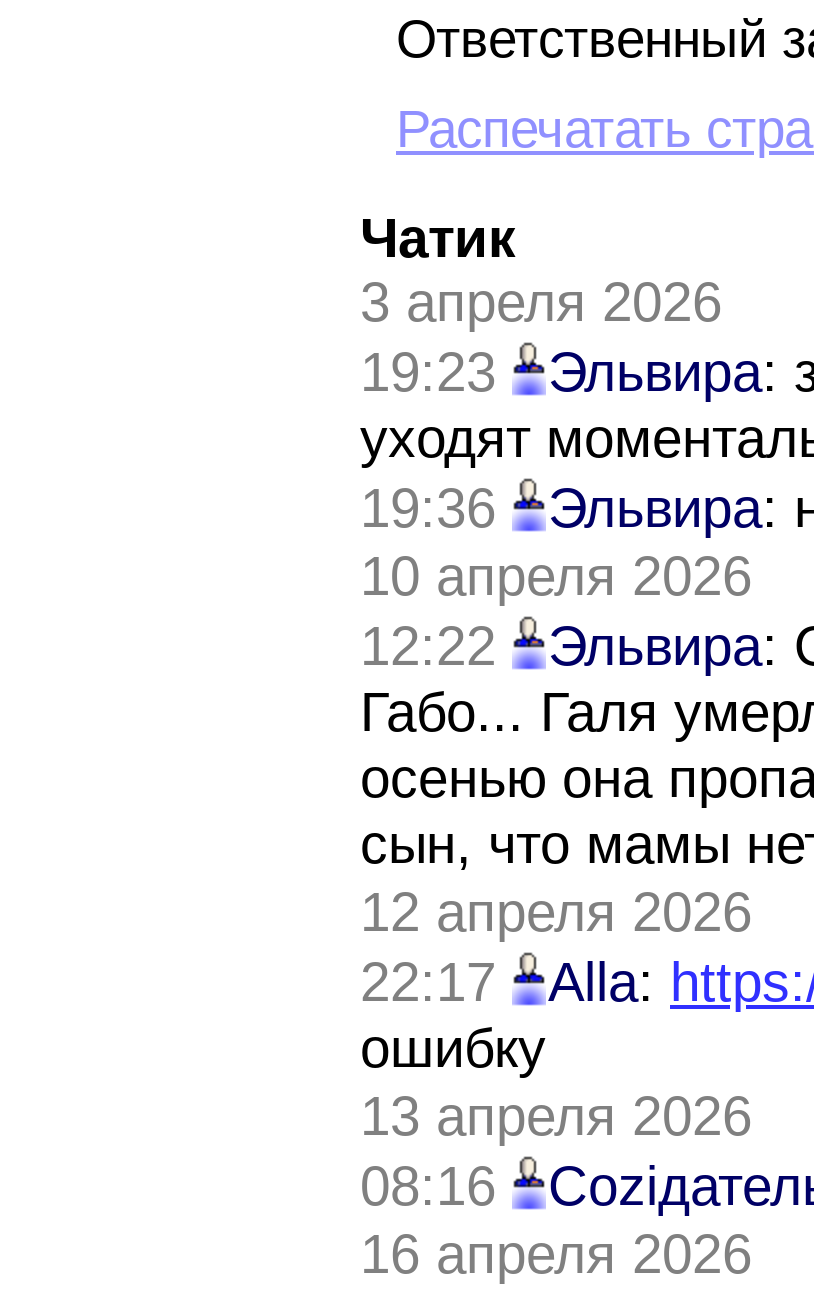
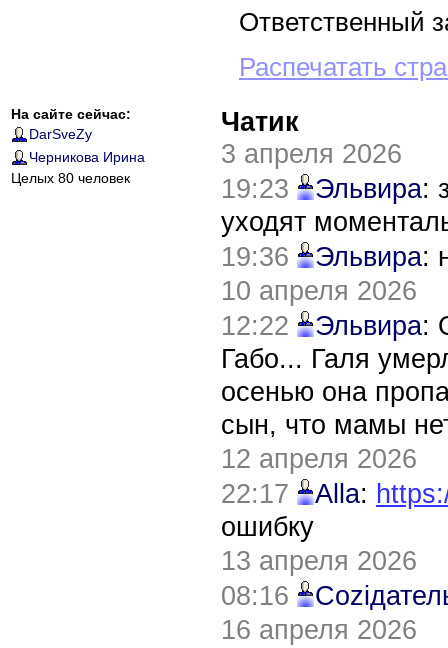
+ На сайте сейчас:
+ DarSveZy
+ Черникова Ирина
+ Целых 80 человек
